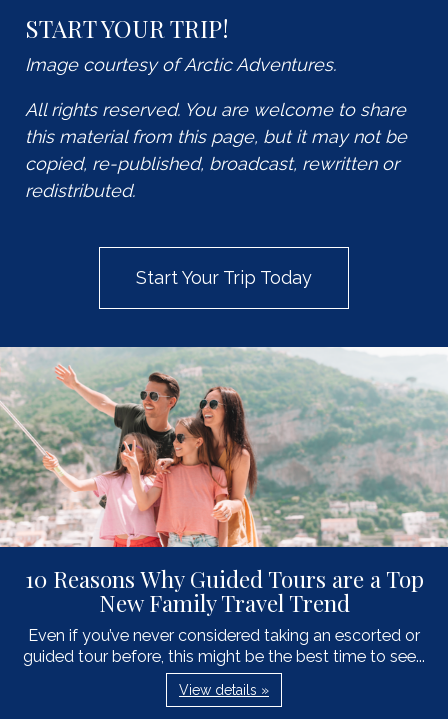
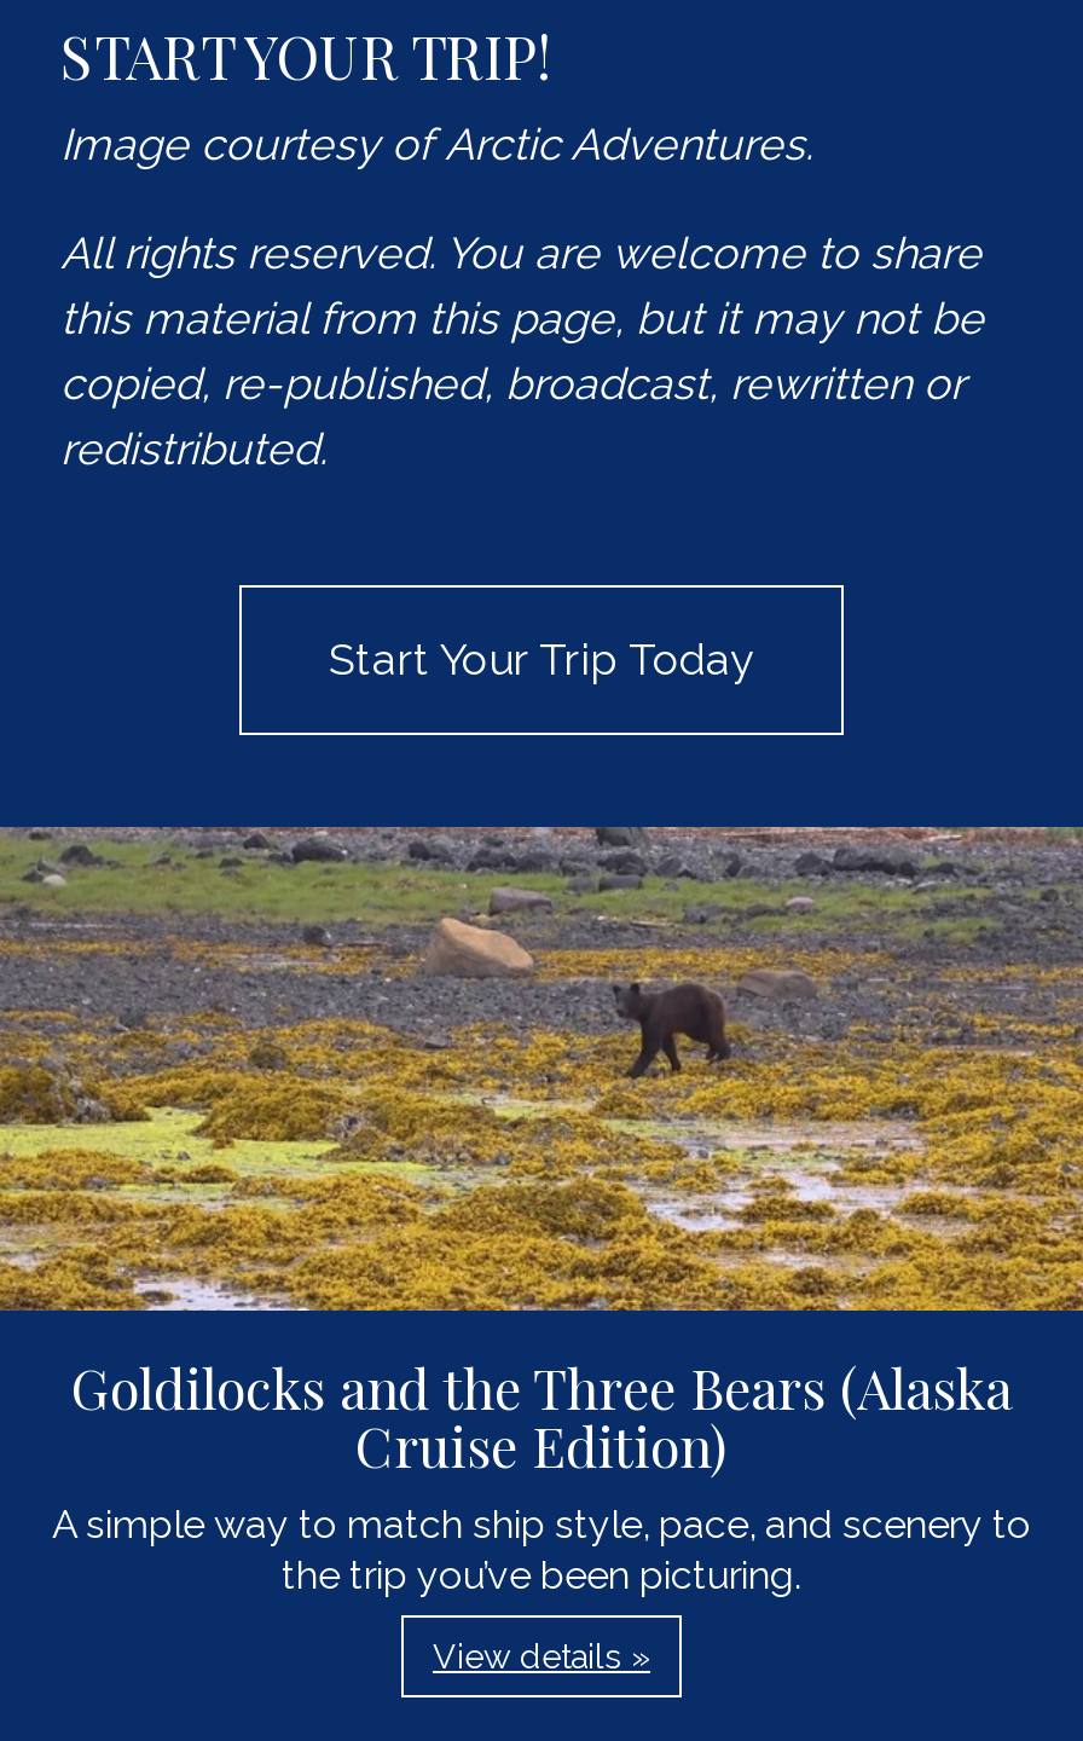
- [image]
- 10 Reasons Why Guided Tours are a Top
- New Family Travel Trend
- Even if you’ve never considered taking an escorted or
- guided tour before, this might be the best time to see...
+ [image]
+ Goldilocks and the Three Bears (Alaska
+ Cruise Edition)
+ A simple way to match ship style, pace, and scenery to
+ the trip you’ve been picturing.
